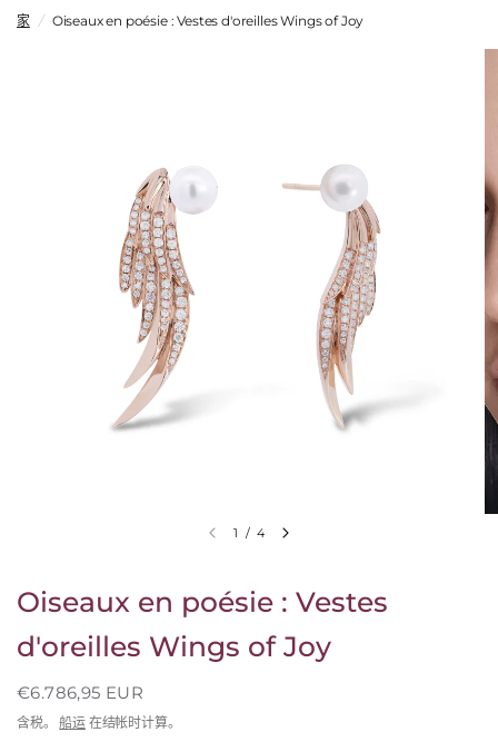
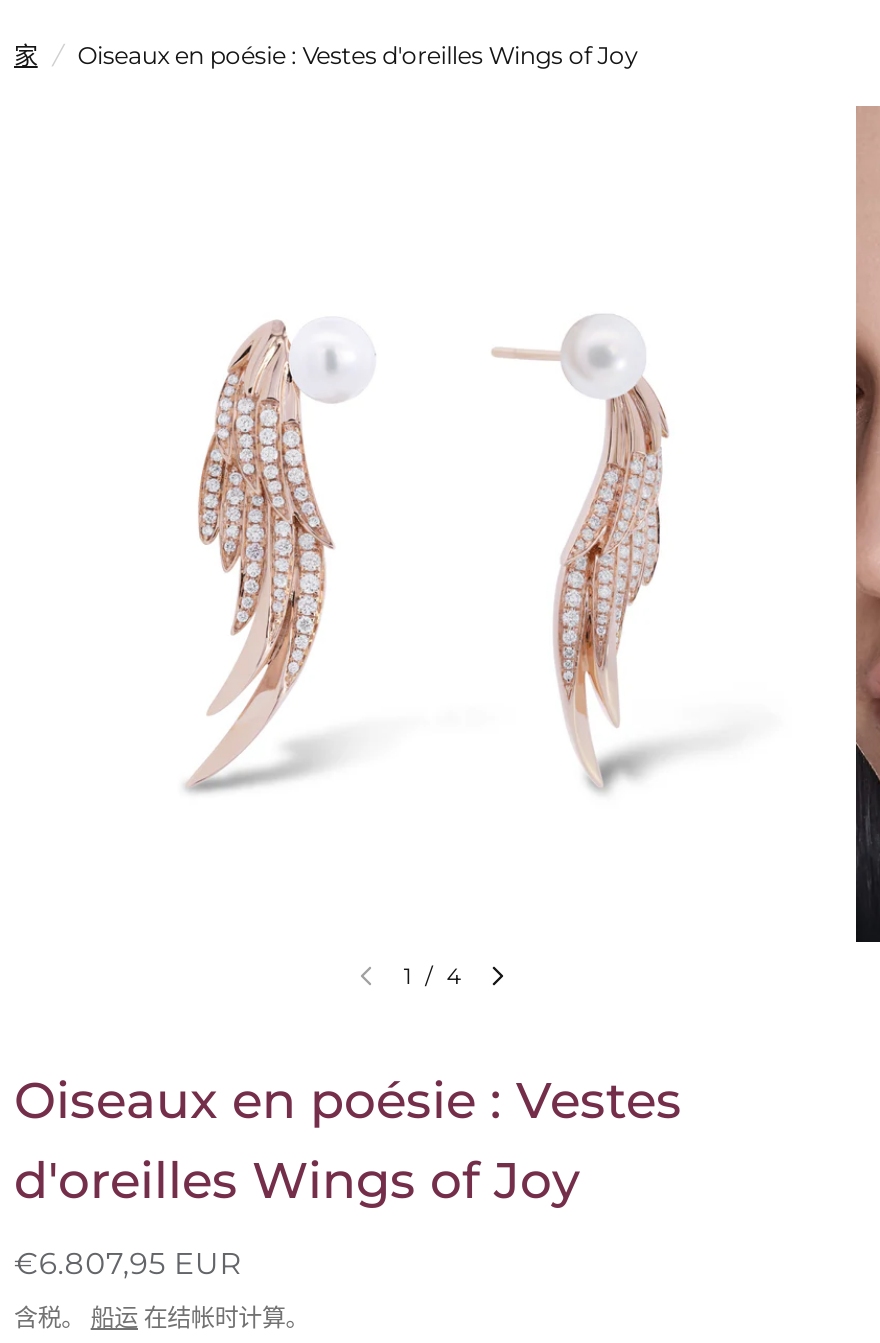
- €6.786,95 EUR
+ €6.807,95 EUR
